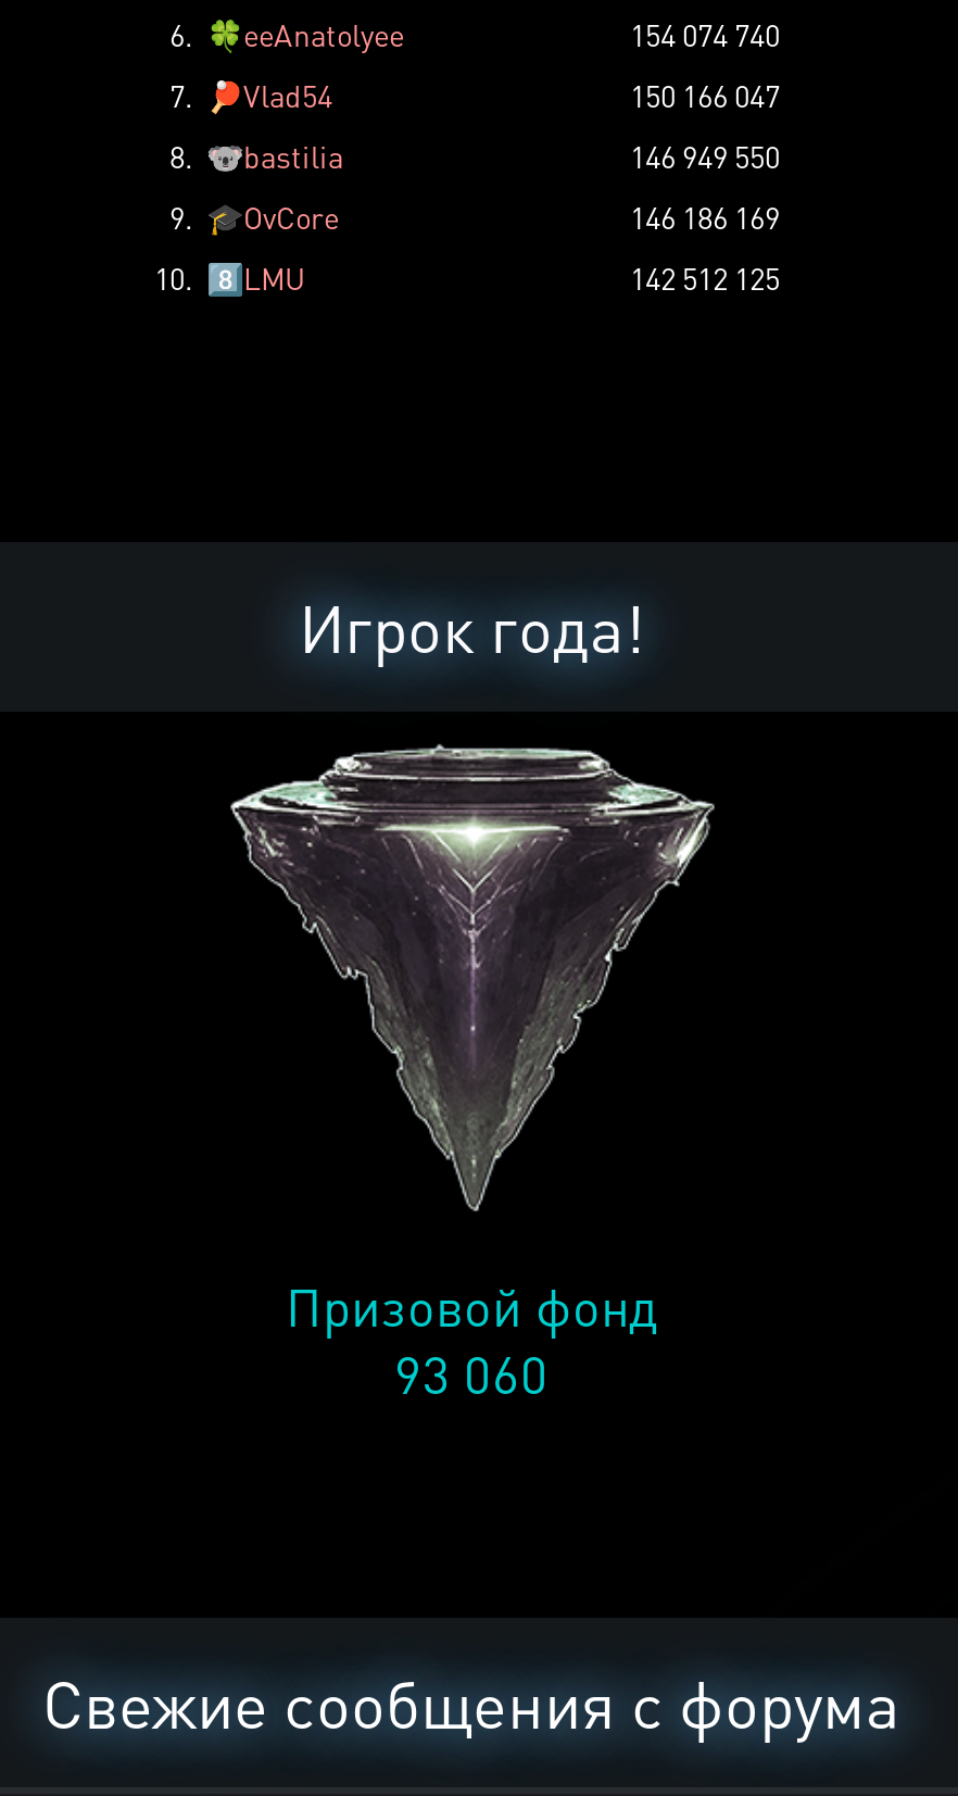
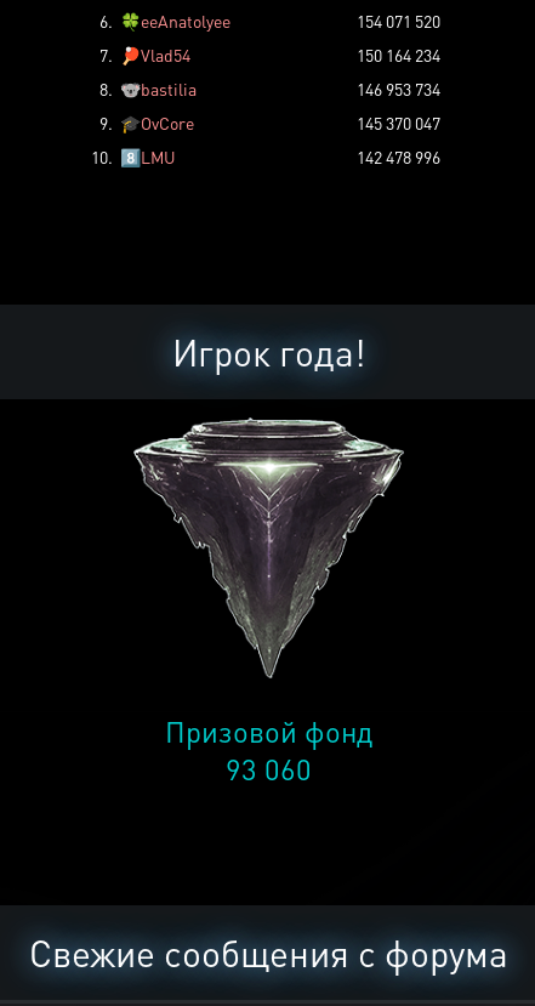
- 154 074 740
+ 154 071 520

- 150 166 047
+ 150 164 234

- 146 949 550
+ 146 953 734

- 146 186 169
+ 145 370 047

- 142 512 125
+ 142 478 996
